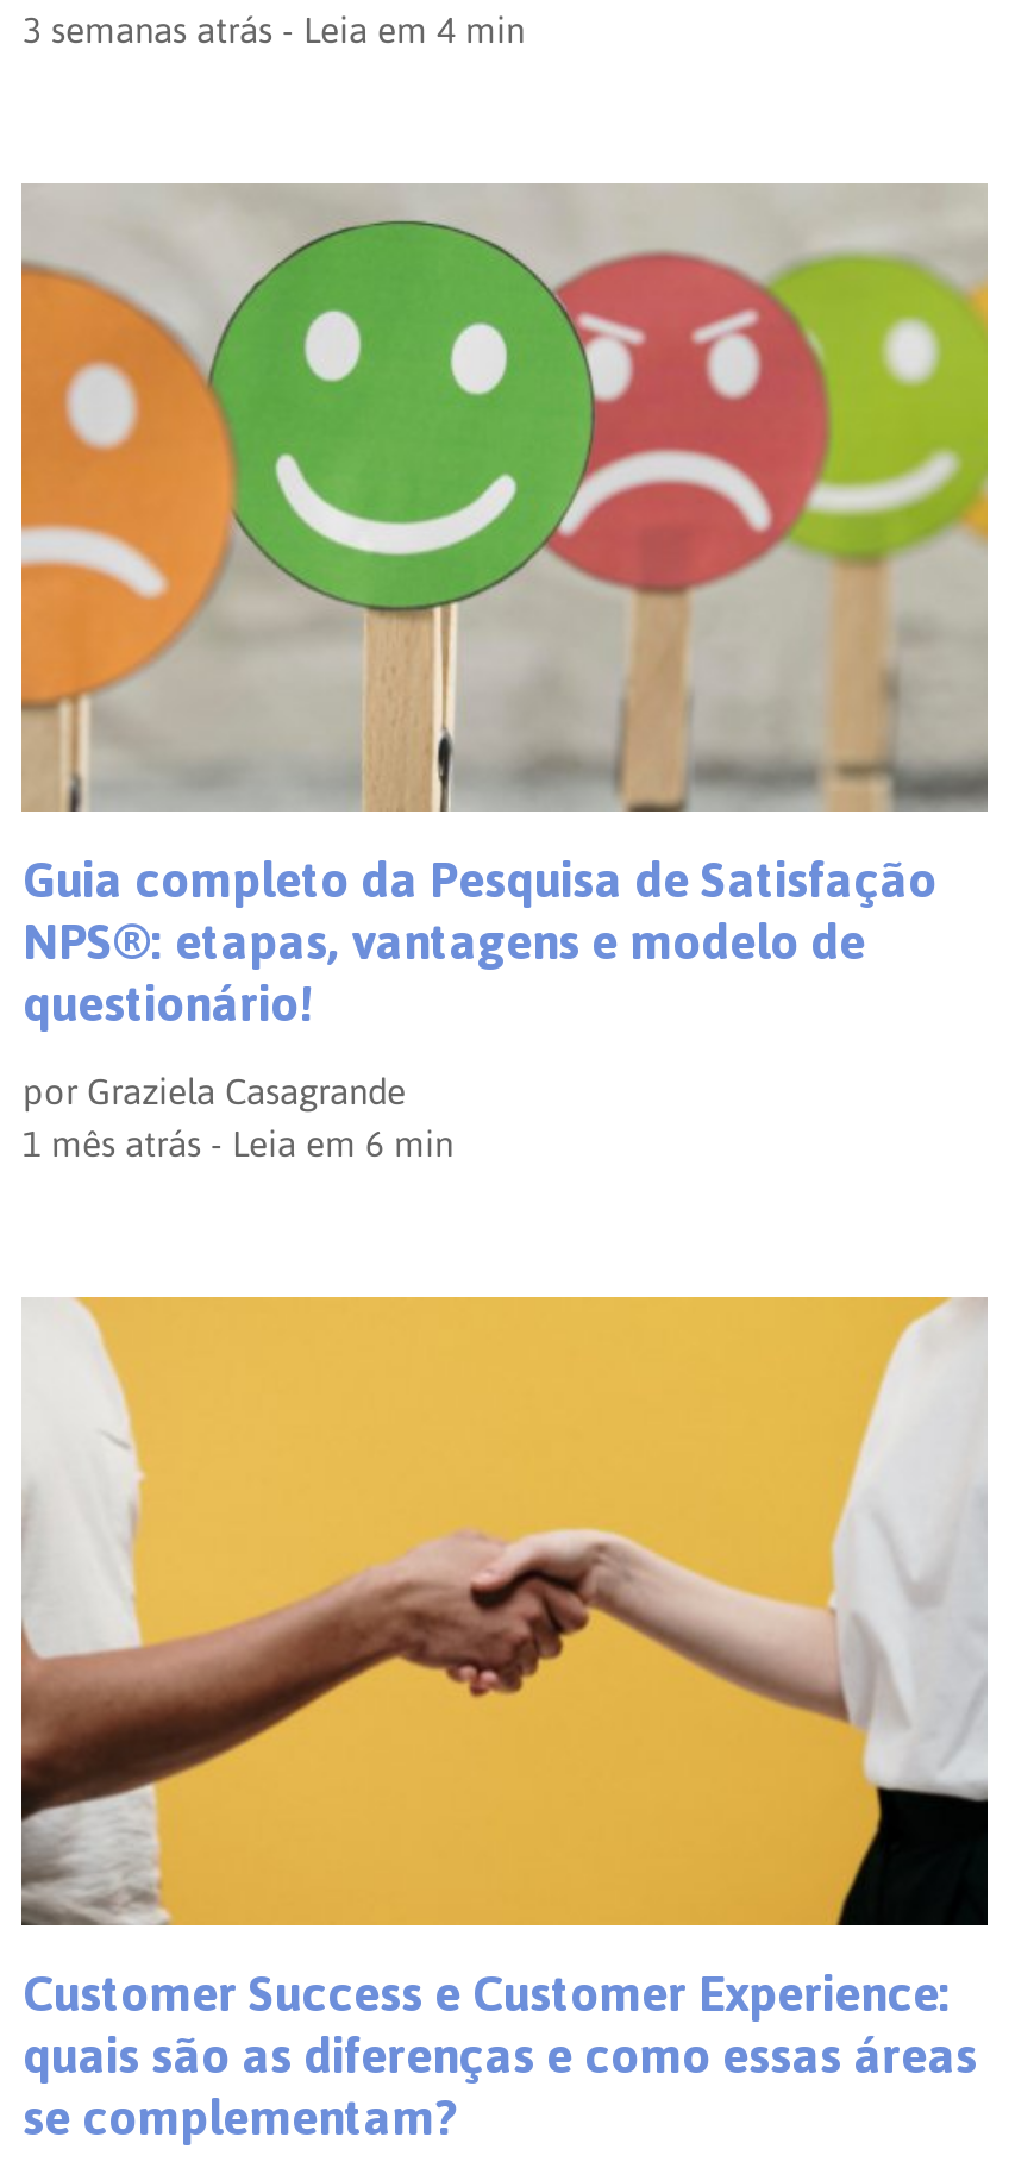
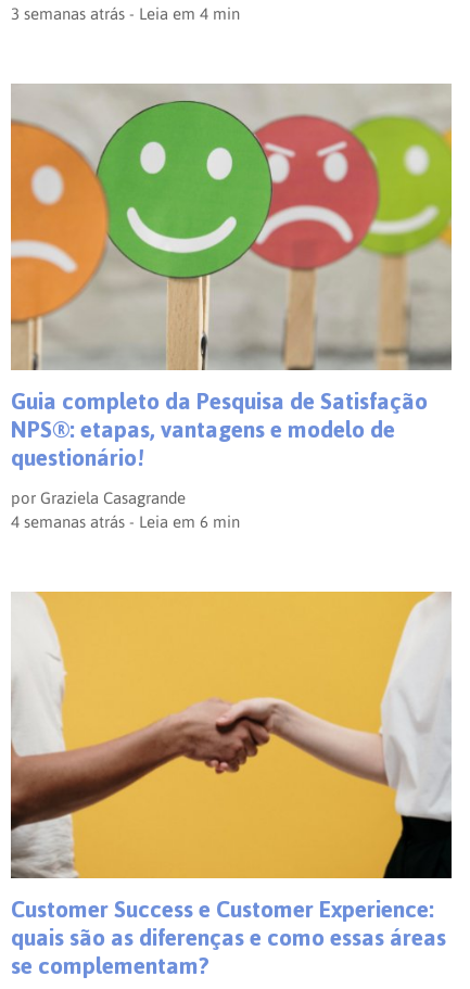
- 1 mês atrás - Leia em 6 min
+ 4 semanas atrás - Leia em 6 min
